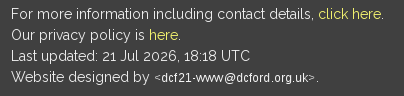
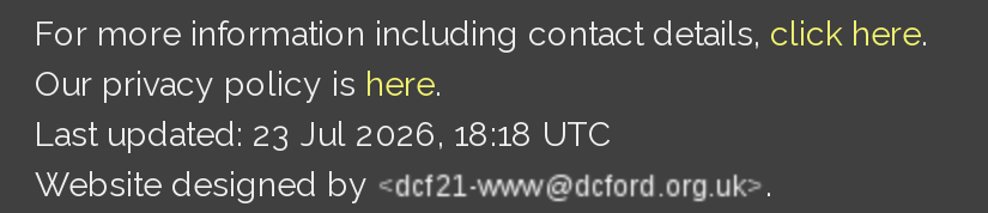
- Last updated: 21 Jul 2026, 18:18 UTC
+ Last updated: 23 Jul 2026, 18:18 UTC
